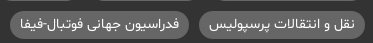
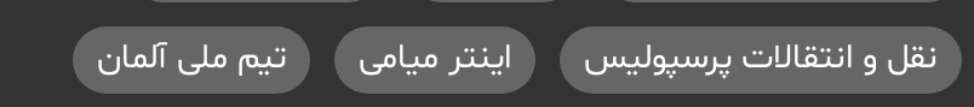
- فدراسیون جهانی فوتبال-فیفا
+ اینتر میامی
+ تیم ملی آلمان
